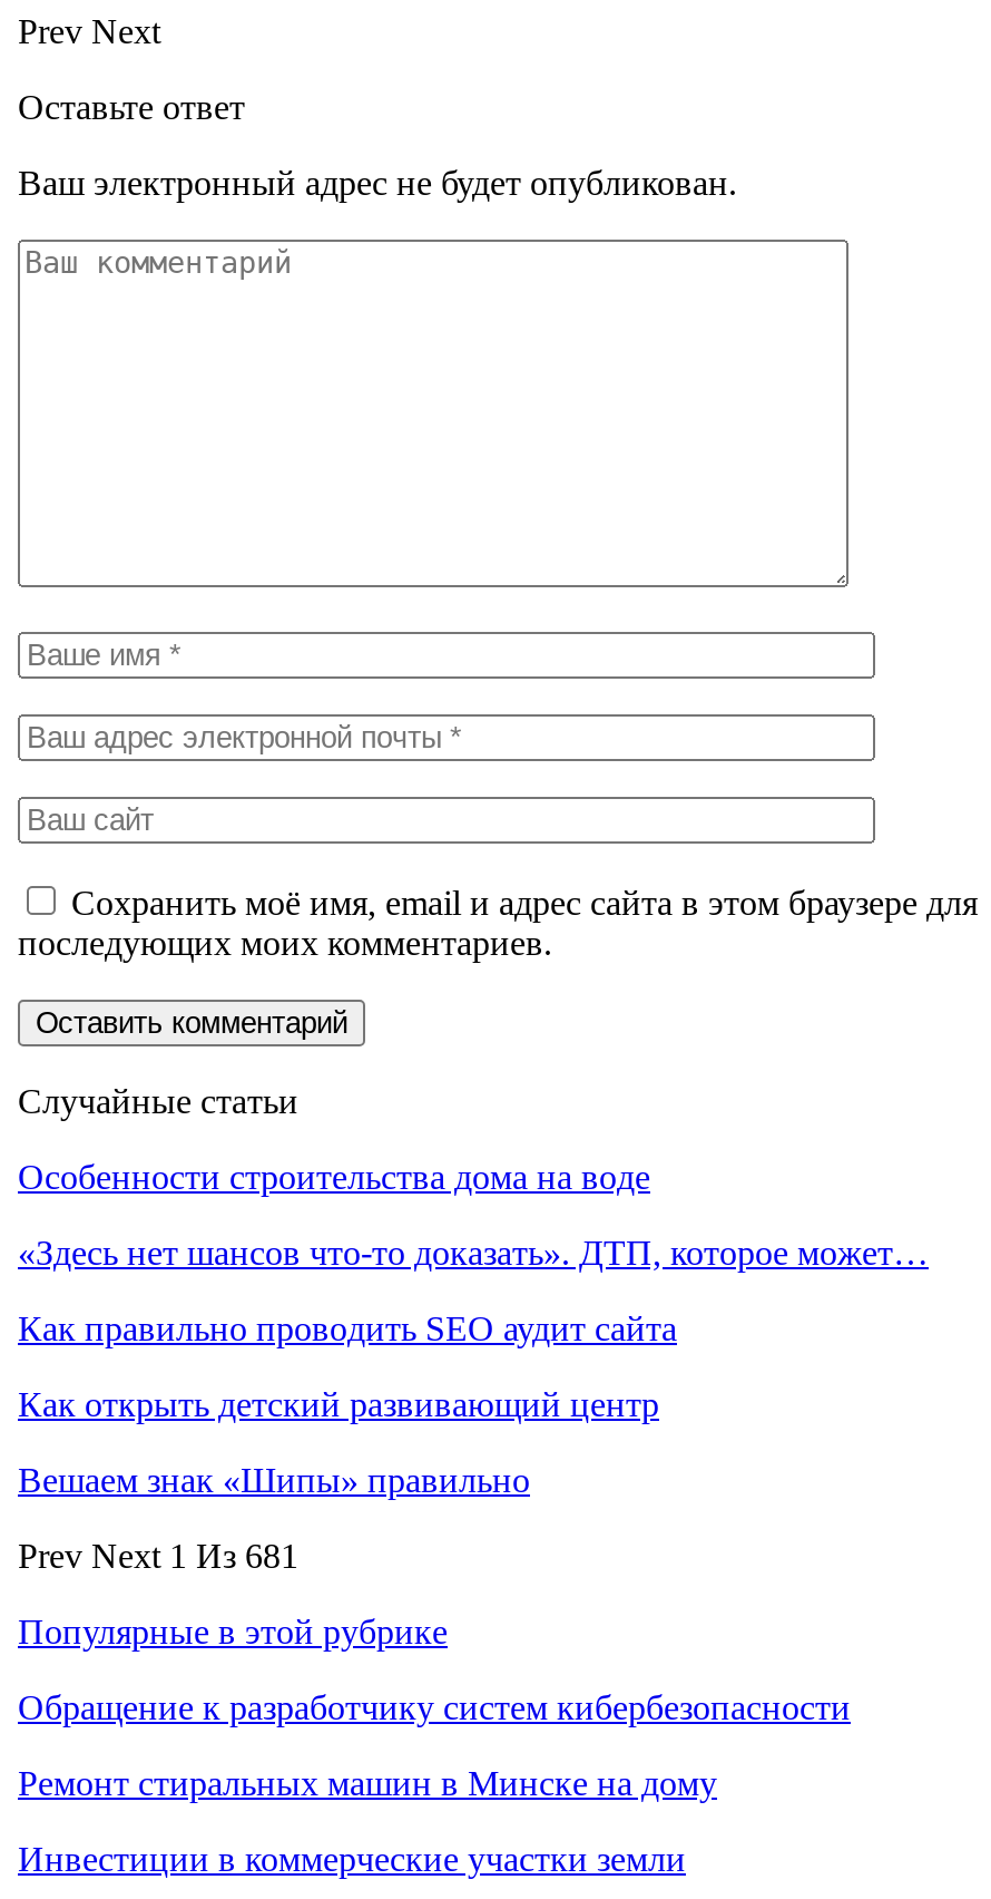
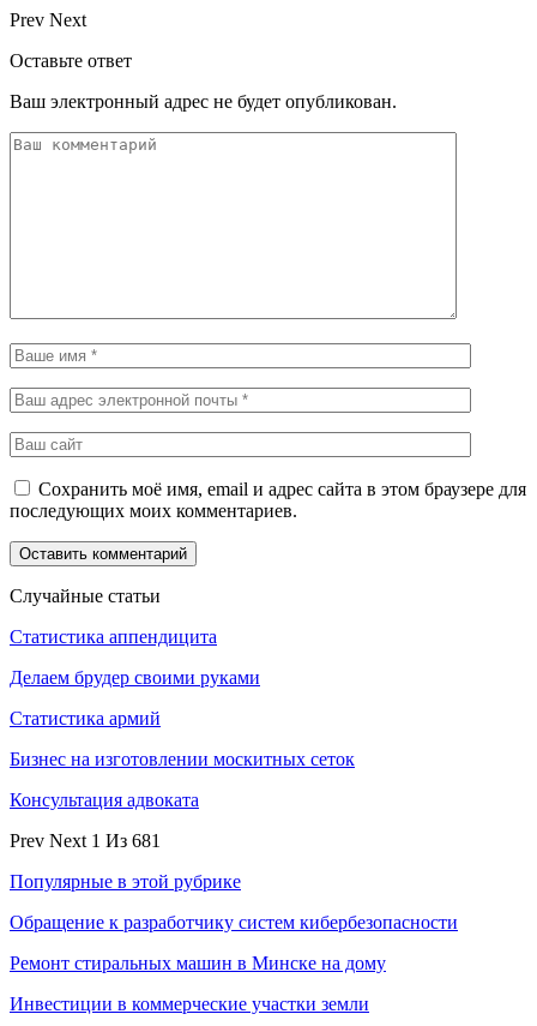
- Особенности строительства дома на воде
+ Статистика аппендицита

- «Здесь нет шансов что-то доказать». ДТП, которое может…
+ Делаем брудер своими руками

- Как правильно проводить SEO аудит сайта
+ Статистика армий

- Как открыть детский развивающий центр
+ Бизнес на изготовлении москитных сеток

- Вешаем знак «Шипы» правильно
+ Консультация адвоката
